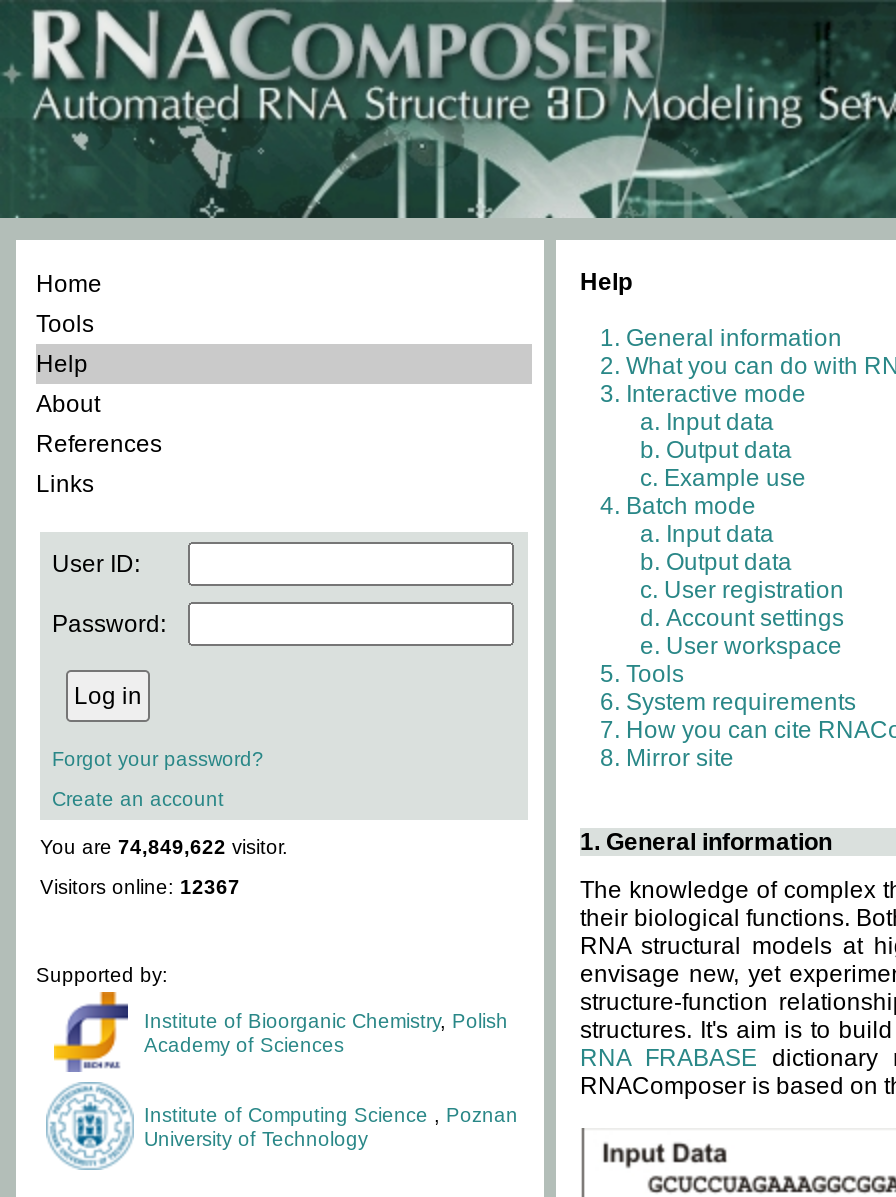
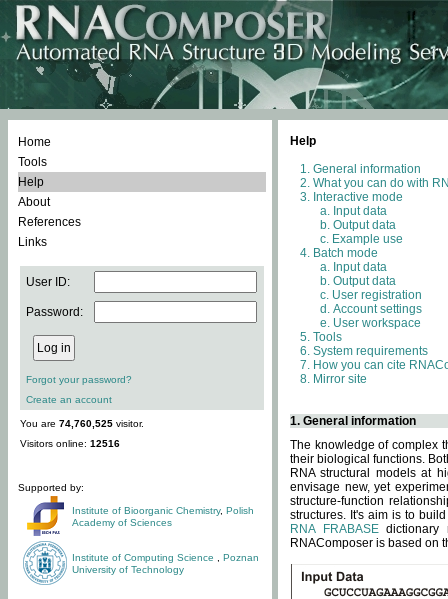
- You are 74,849,622 visitor.
+ You are 74,760,525 visitor.

- Visitors online: 12367
+ Visitors online: 12516
